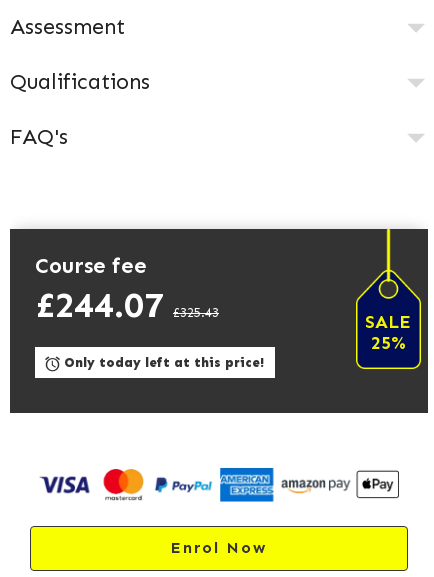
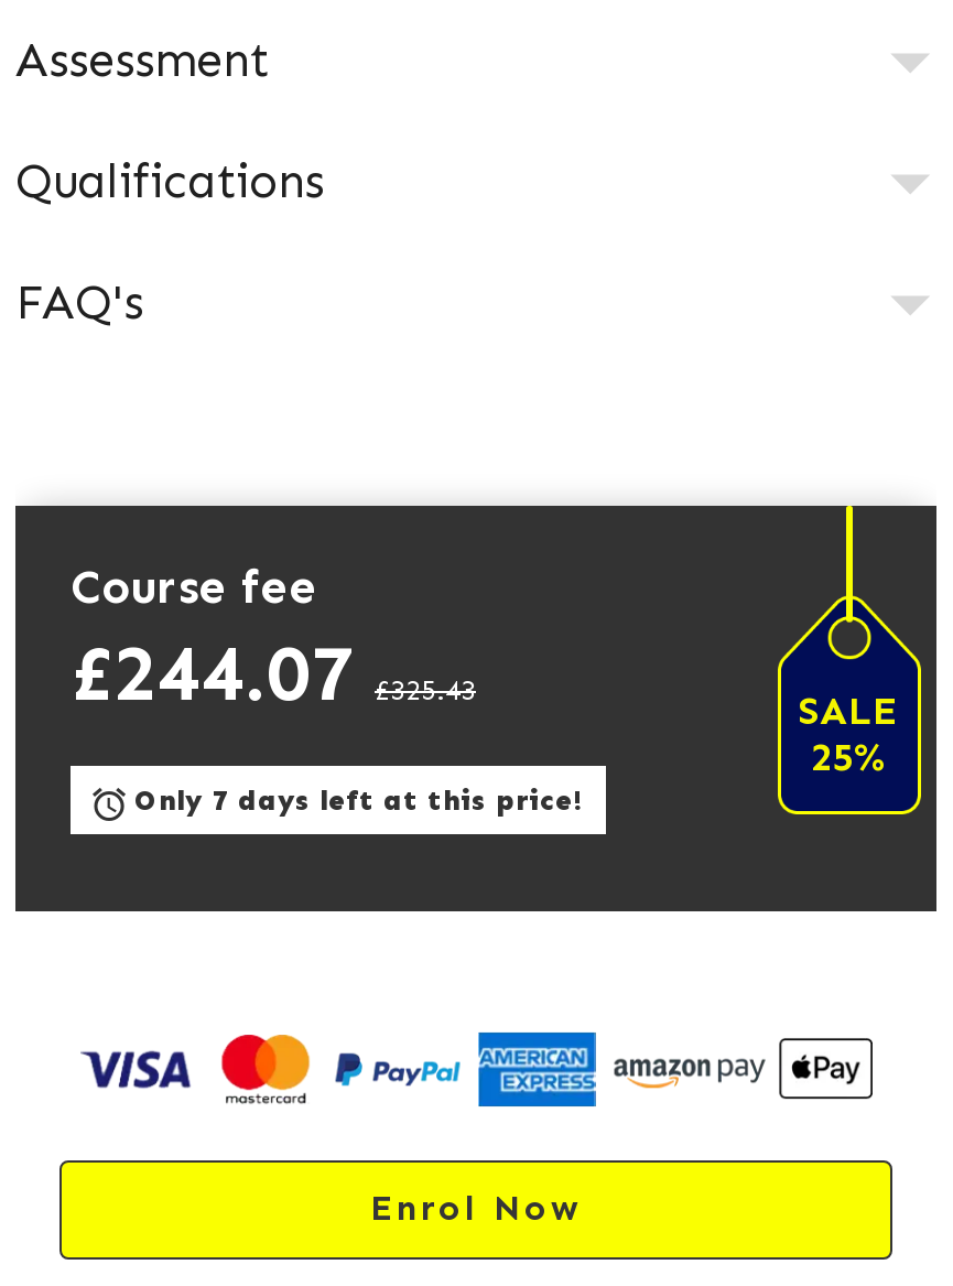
- Only today left at this price!
+ Only 7 days left at this price!
